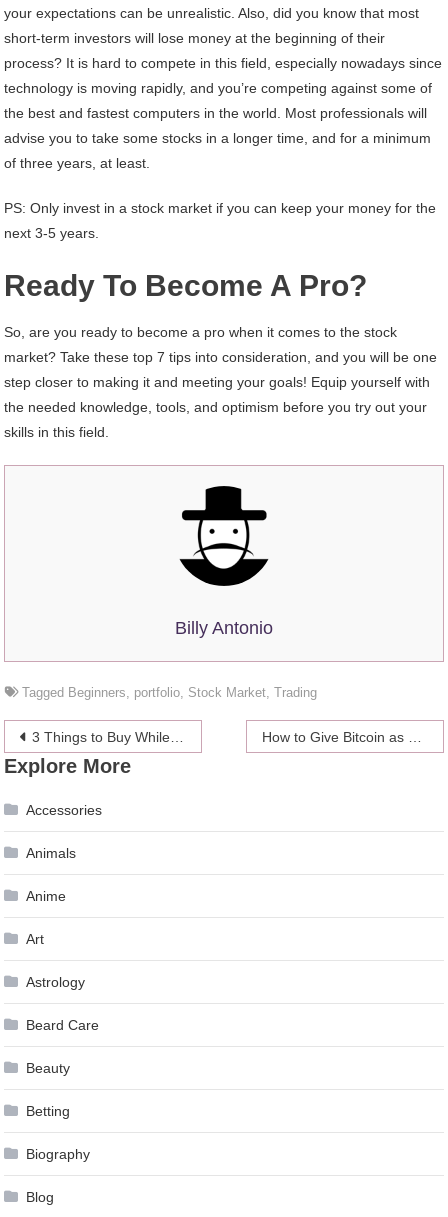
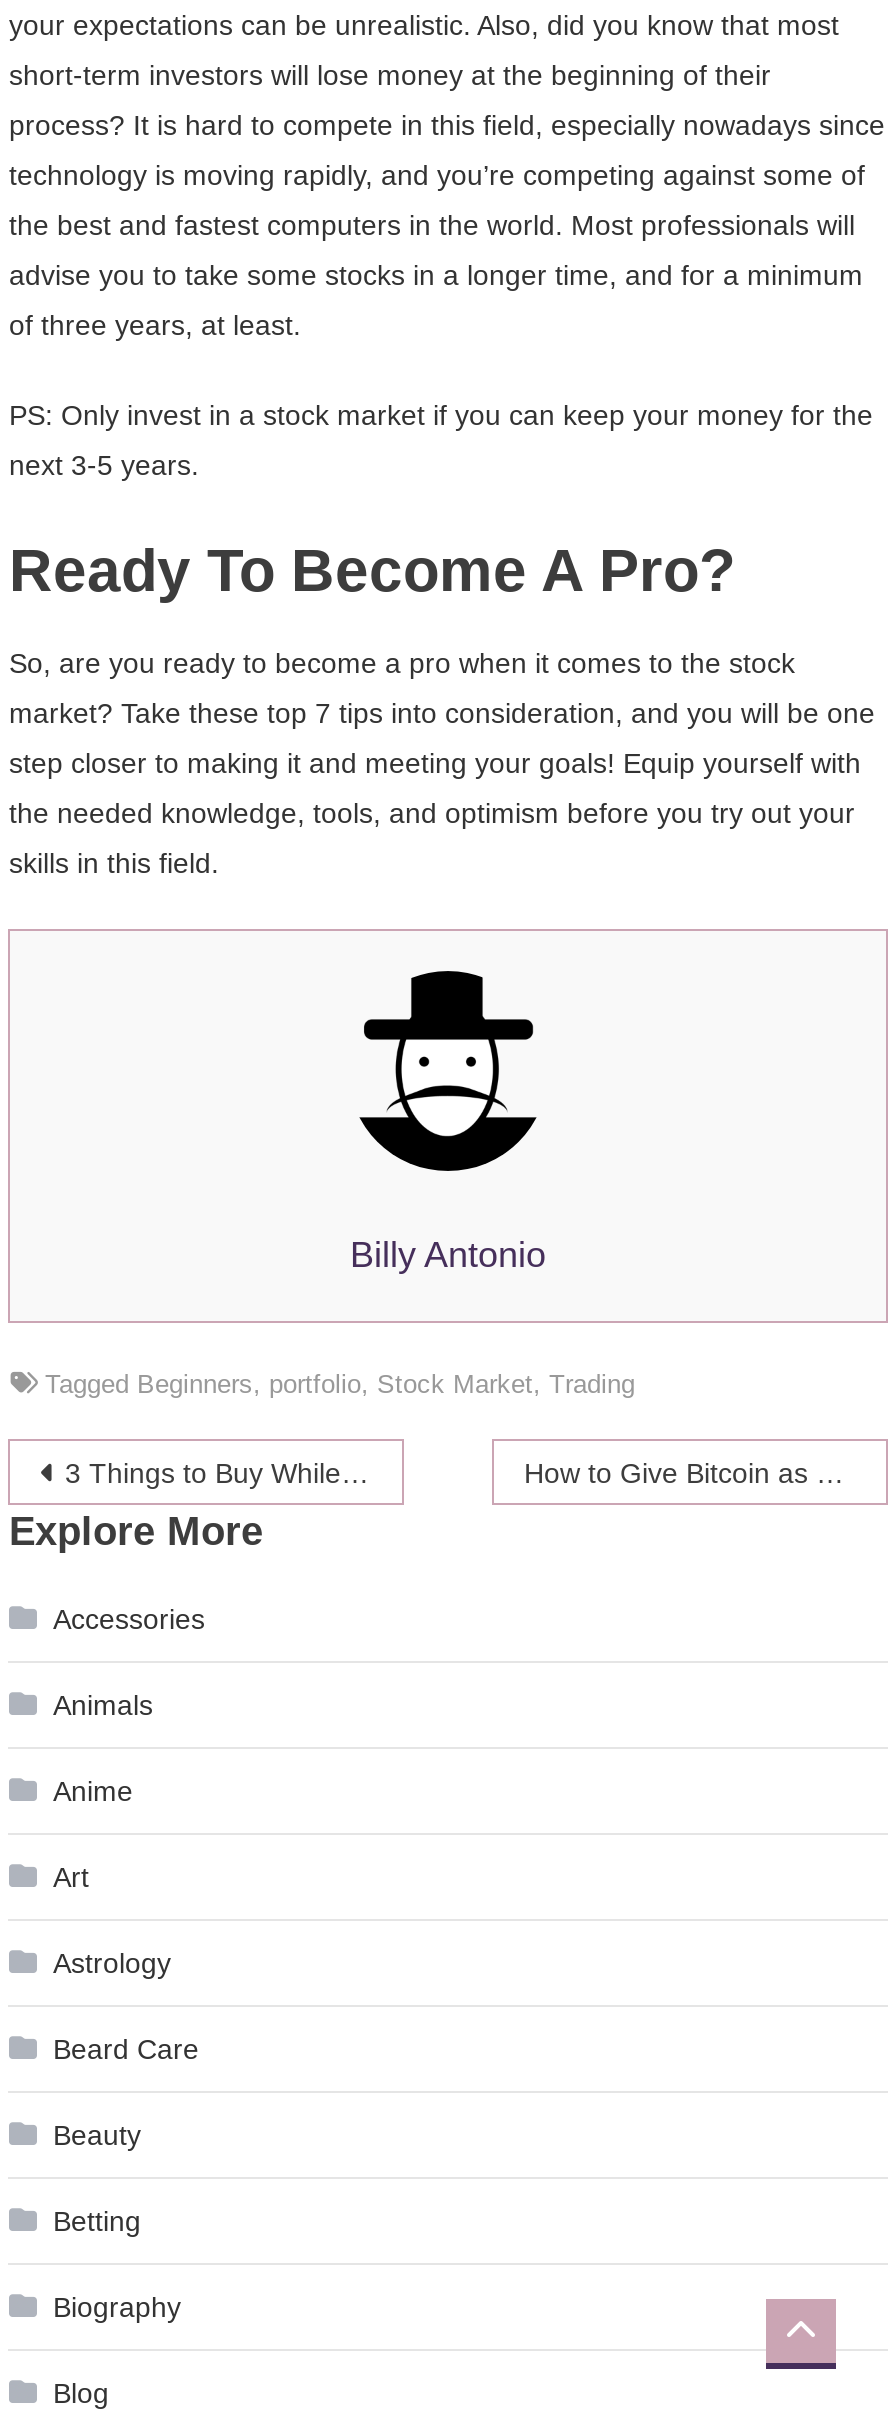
+ [image]
